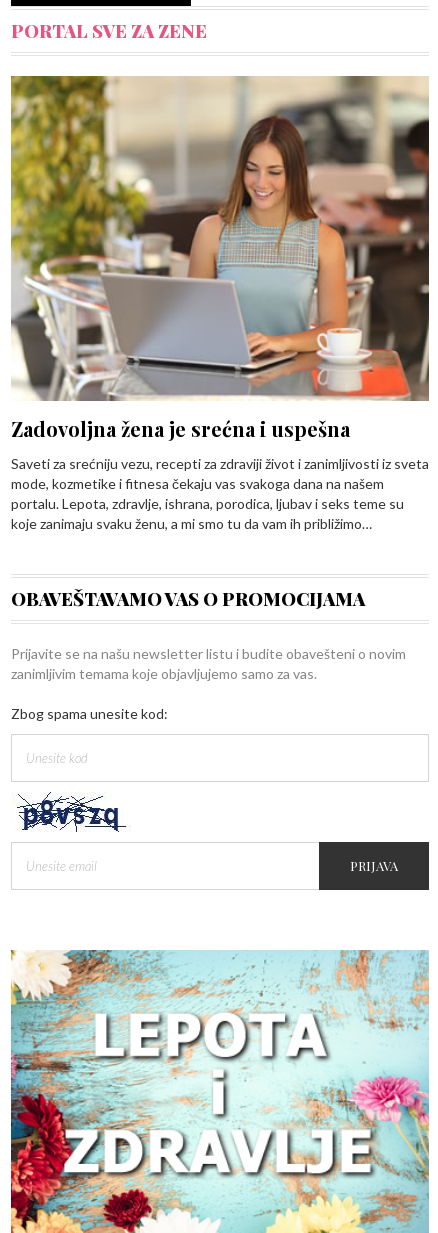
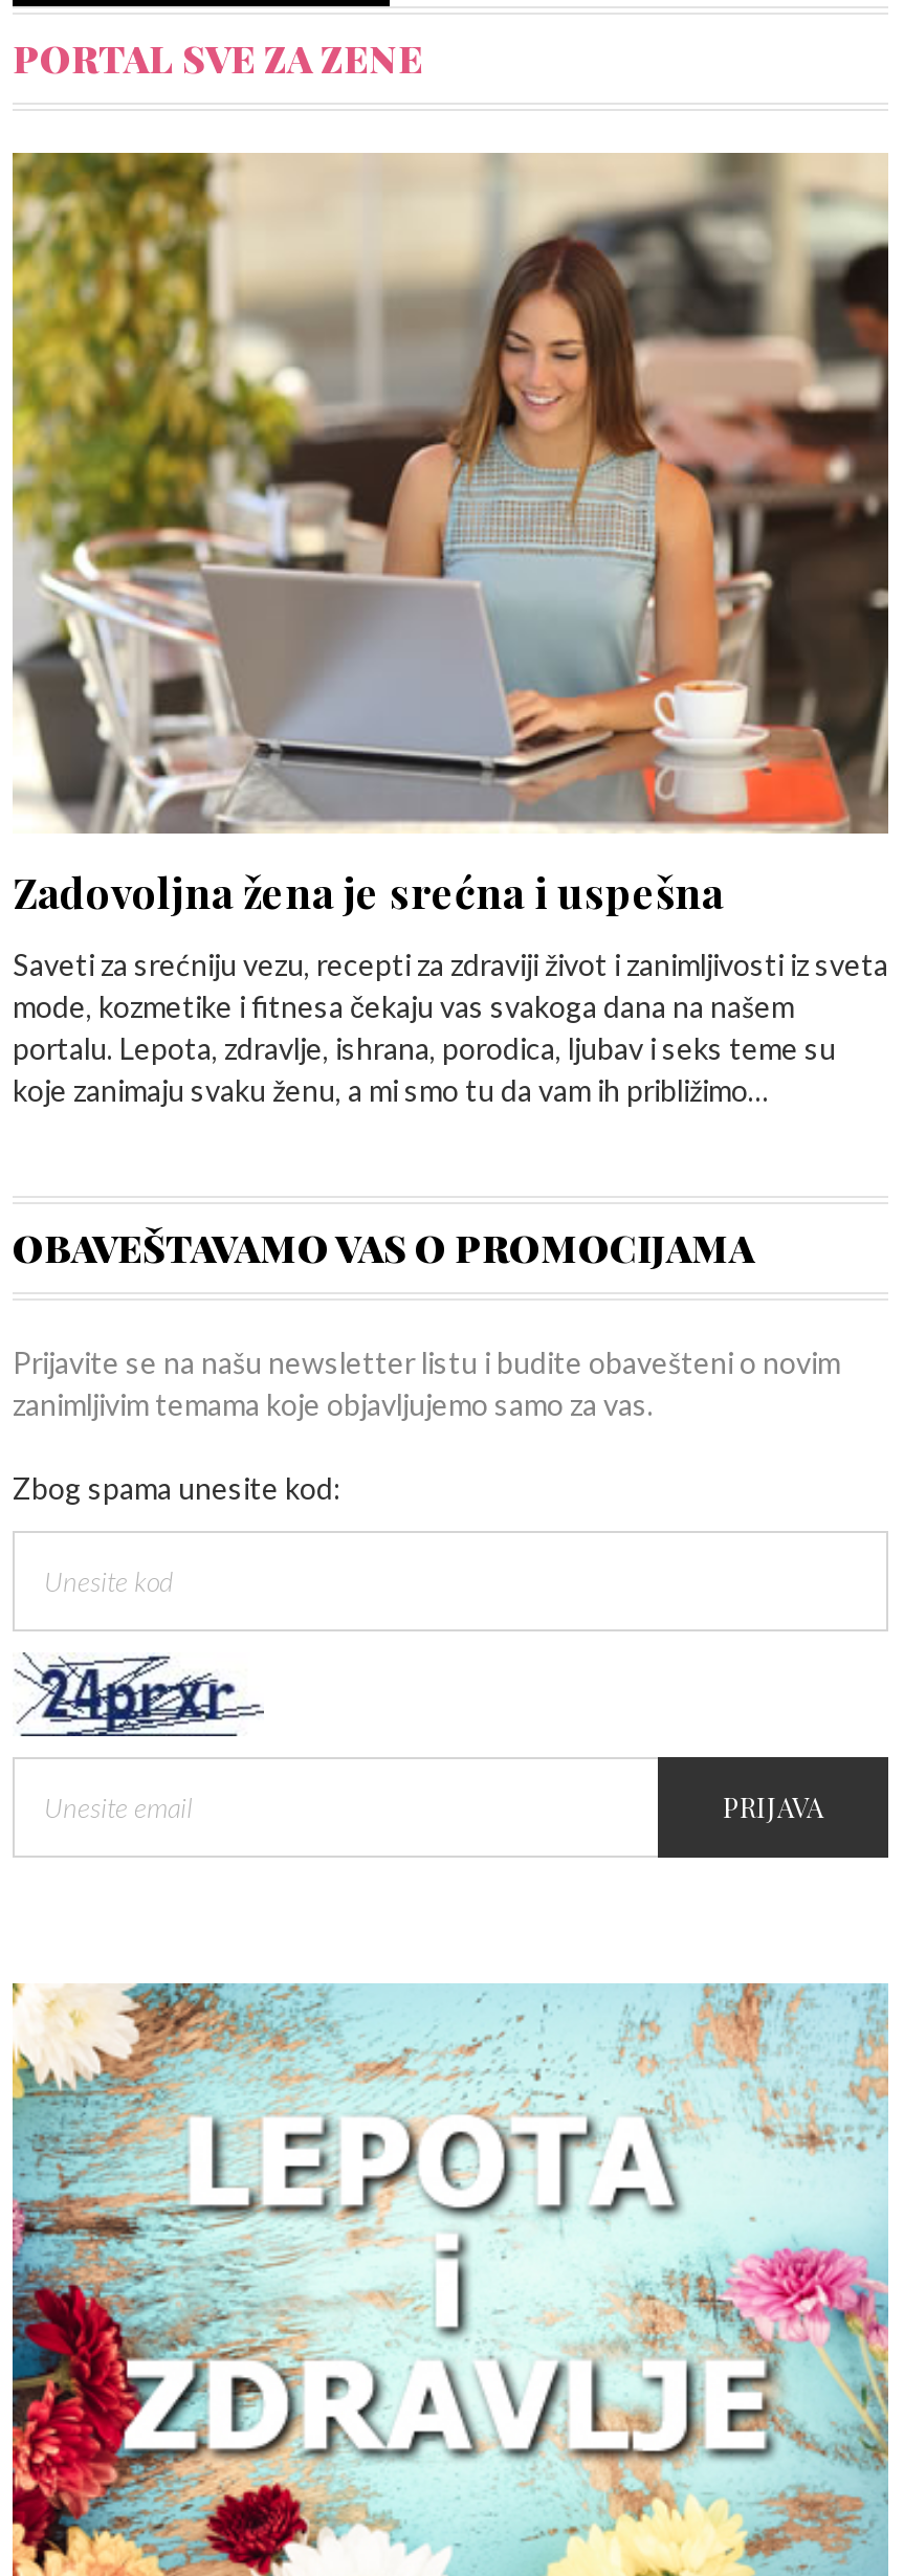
- [image]
+ [image]
